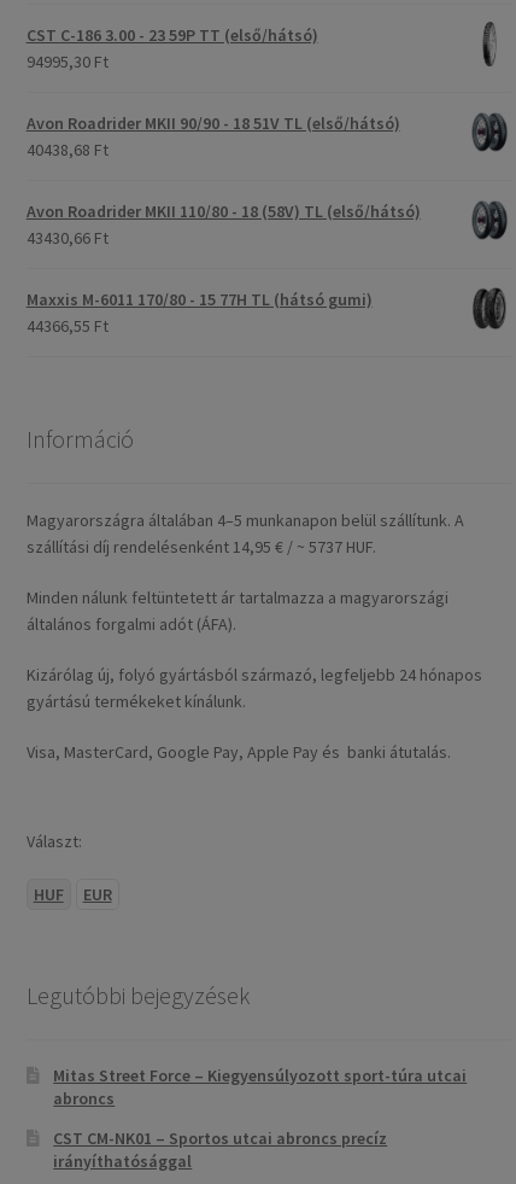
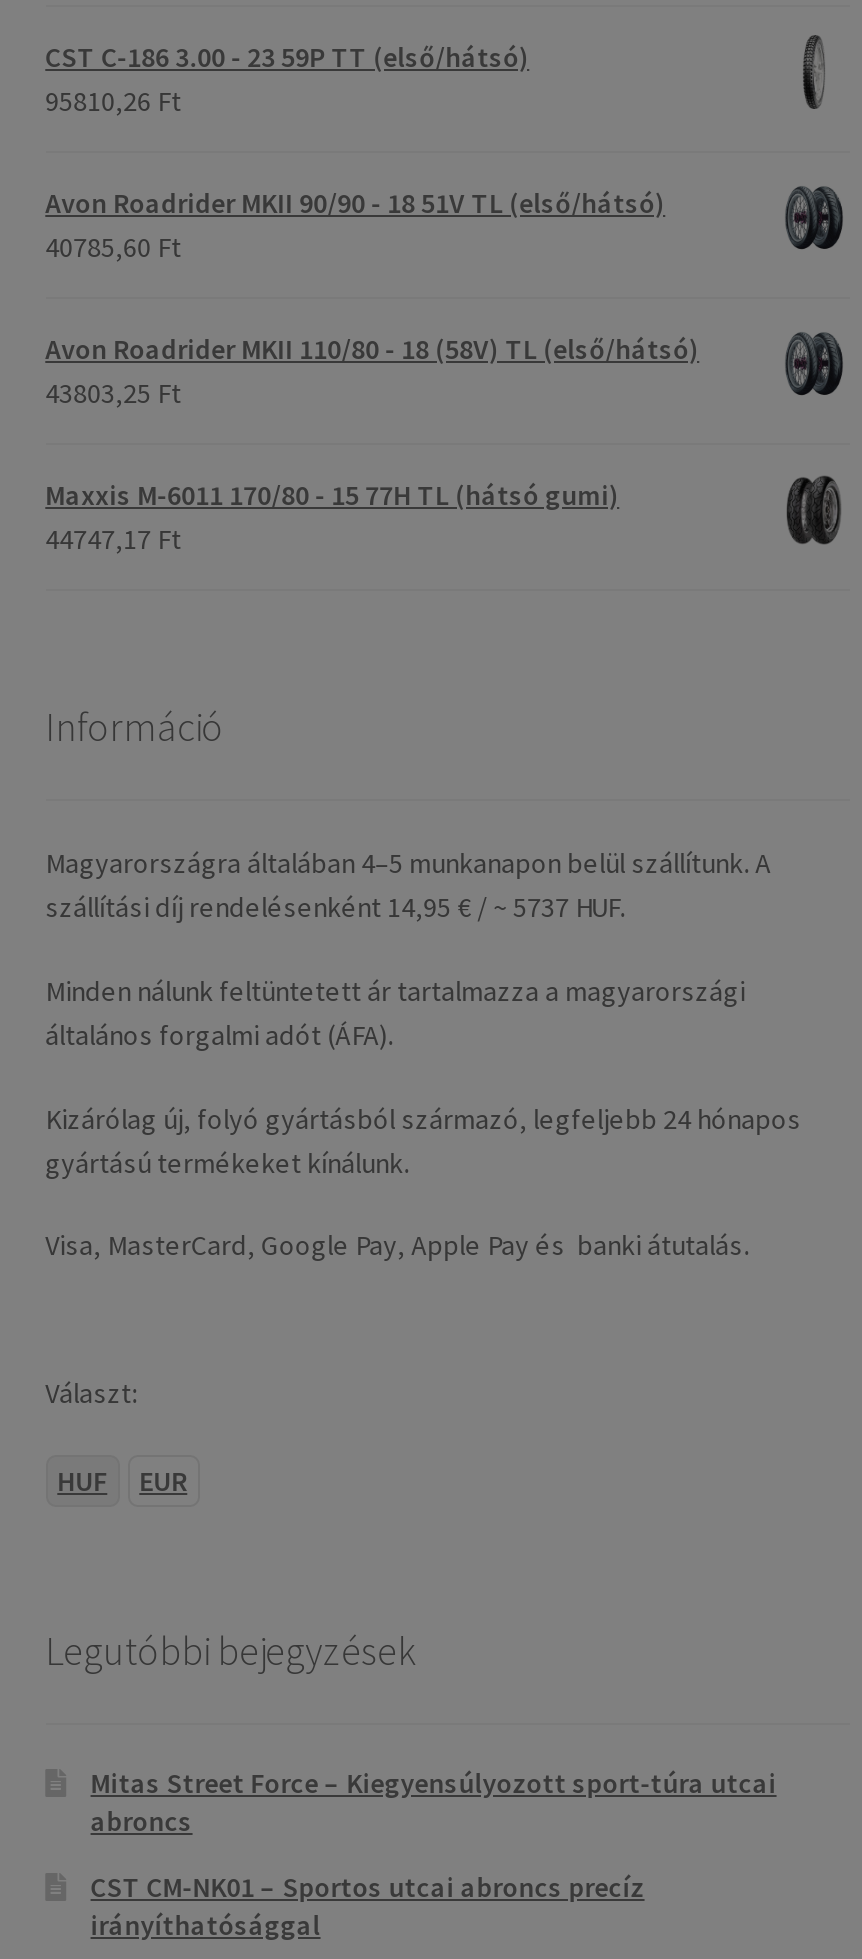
- 94995,30 Ft
+ 95810,26 Ft

- 40438,68 Ft
+ 40785,60 Ft

- 43430,66 Ft
+ 43803,25 Ft

- 44366,55 Ft
+ 44747,17 Ft
